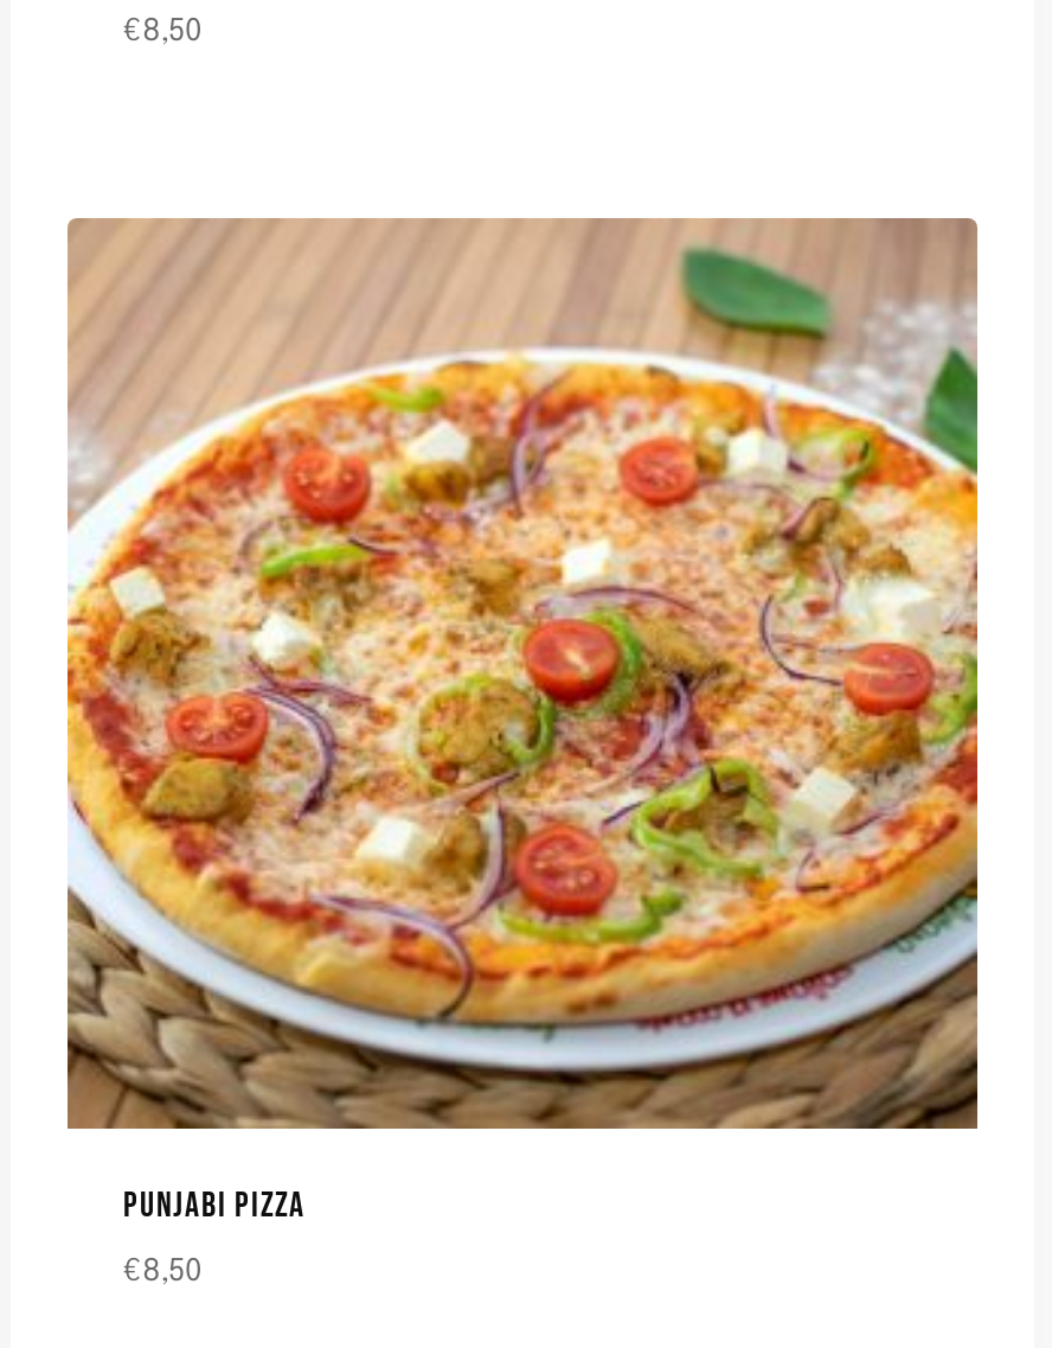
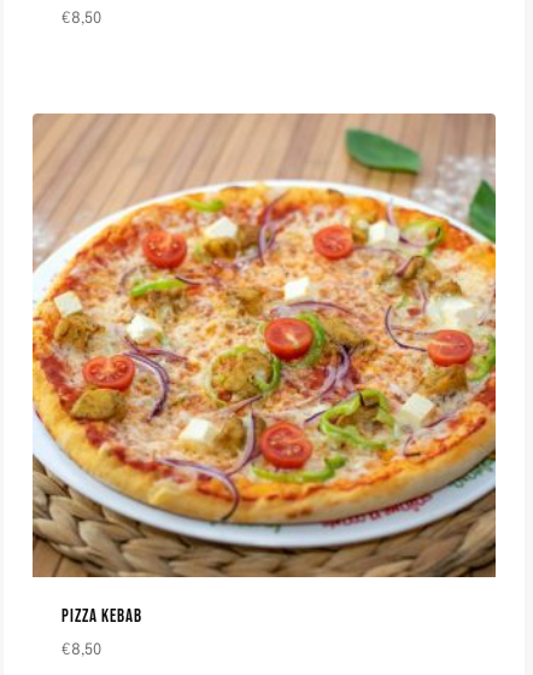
- PUNJABI PIZZA
+ PIZZA KEBAB
